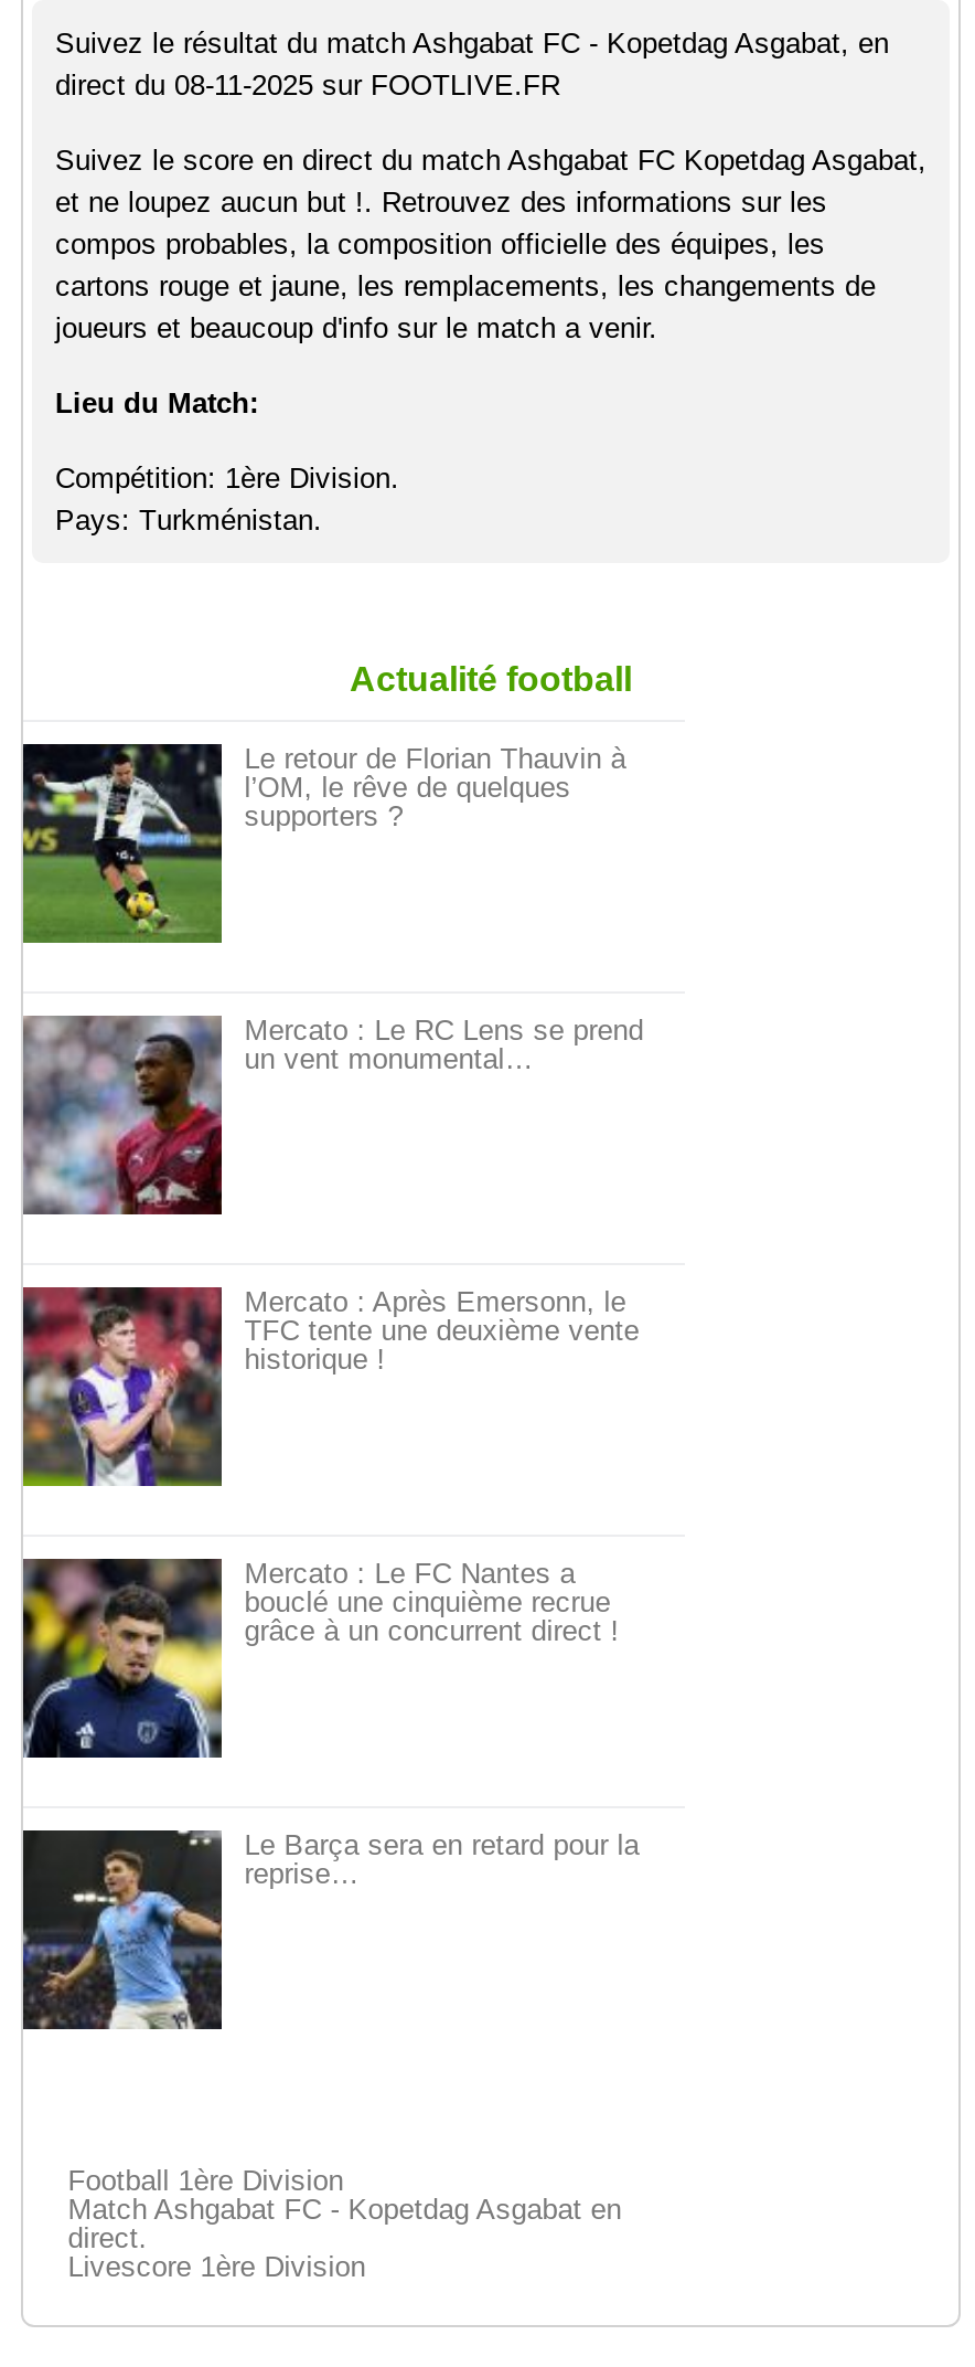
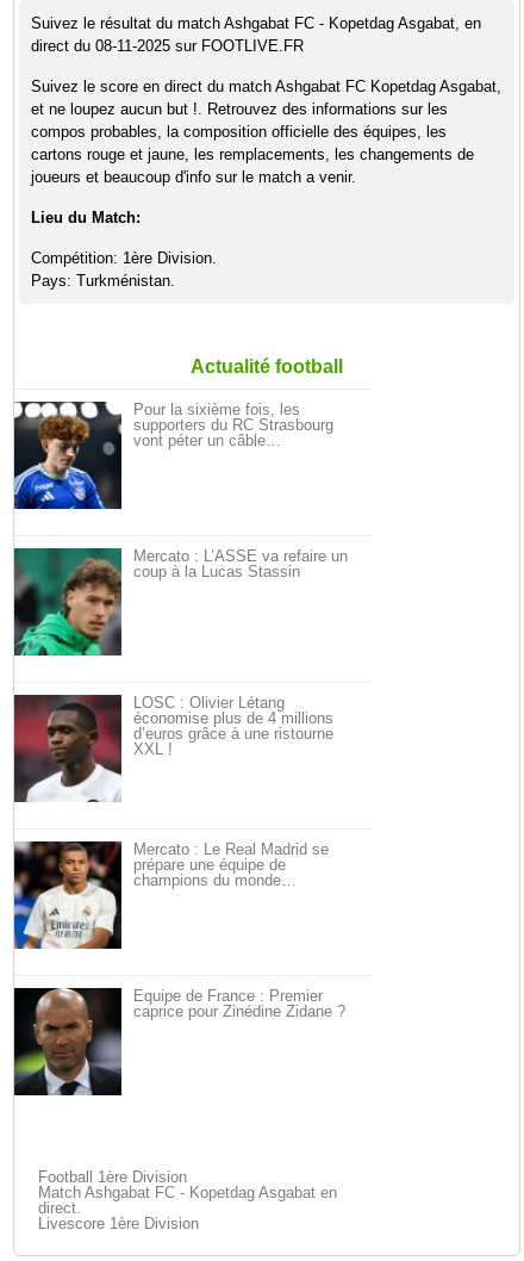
- [image]
- Le retour de Florian Thauvin à
- l’OM, le rêve de quelques
- supporters ?
+ [image]
+ Pour la sixième fois, les
+ supporters du RC Strasbourg
+ vont péter un câble…

- [image]
- Mercato : Le RC Lens se prend
- un vent monumental…
+ [image]
+ Mercato : L’ASSE va refaire un
+ coup à la Lucas Stassin

- [image]
- Mercato : Après Emersonn, le
- TFC tente une deuxième vente
- historique !
+ [image]
+ LOSC : Olivier Létang
+ économise plus de 4 millions
+ d’euros grâce à une ristourne
+ XXL !

- [image]
- Mercato : Le FC Nantes a
- bouclé une cinquième recrue
- grâce à un concurrent direct !
+ [image]
+ Mercato : Le Real Madrid se
+ prépare une équipe de
+ champions du monde…

- [image]
- Le Barça sera en retard pour la
- reprise…
+ [image]
+ Équipe de France : Premier
+ caprice pour Zinédine Zidane ?
